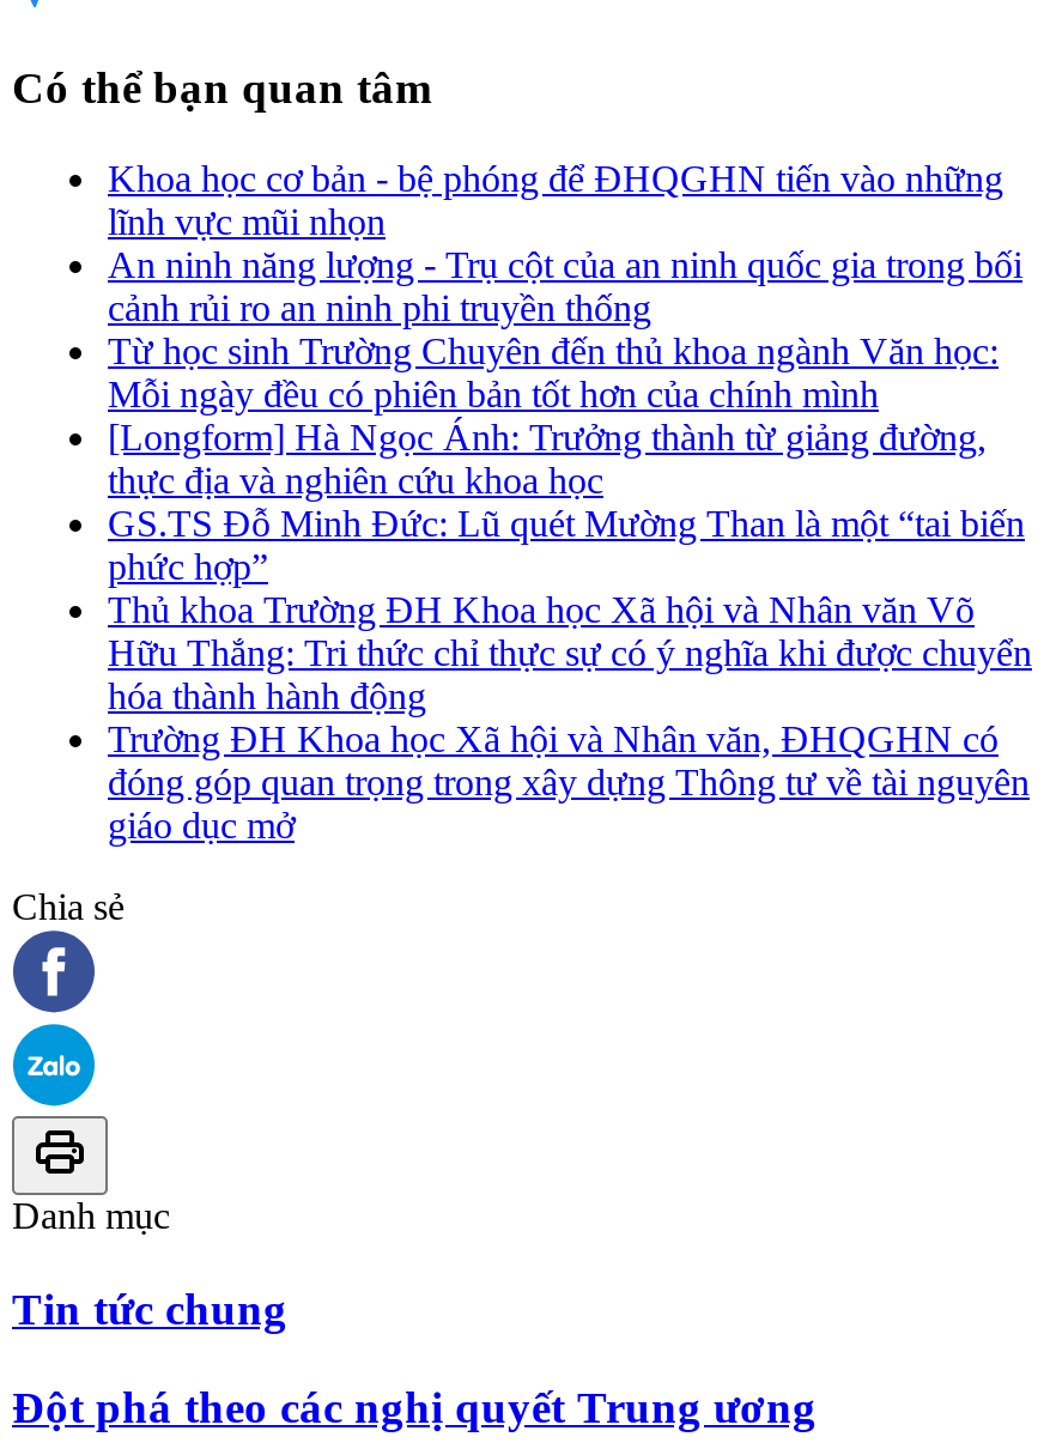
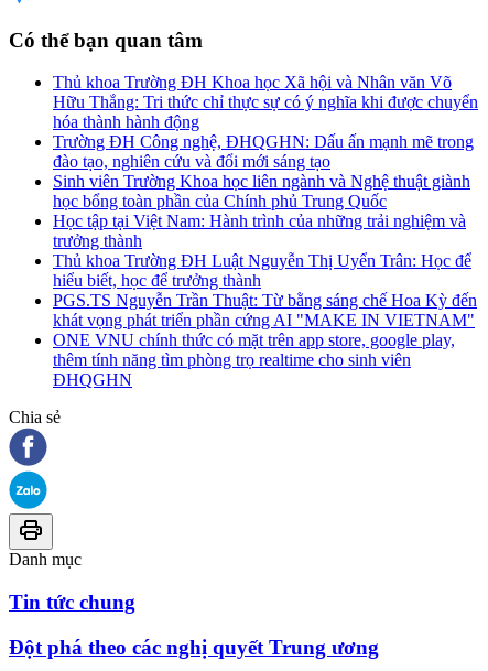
- Khoa học cơ bản - bệ phóng để ĐHQGHN tiến vào những
- lĩnh vực mũi nhọn
- An ninh năng lượng - Trụ cột của an ninh quốc gia trong bối
- cảnh rủi ro an ninh phi truyền thống
- Từ học sinh Trường Chuyên đến thủ khoa ngành Văn học:
- Mỗi ngày đều có phiên bản tốt hơn của chính mình
- [Longform] Hà Ngọc Ánh: Trưởng thành từ giảng đường,
- thực địa và nghiên cứu khoa học
- GS.TS Đỗ Minh Đức: Lũ quét Mường Than là một “tai biến
- phức hợp”

moved up: Thủ khoa Trường ĐH Khoa học Xã hội và Nhân văn Võ | Hữu Thắng: Tri thức chỉ thực sự có ý nghĩa khi được chuyển | hóa thành hành động

- Trường ĐH Khoa học Xã hội và Nhân văn, ĐHQGHN có
- đóng góp quan trọng trong xây dựng Thông tư về tài nguyên
- giáo dục mở
+ Trường ĐH Công nghệ, ĐHQGHN: Dấu ấn mạnh mẽ trong
+ đào tạo, nghiên cứu và đổi mới sáng tạo
+ Sinh viên Trường Khoa học liên ngành và Nghệ thuật giành
+ học bổng toàn phần của Chính phủ Trung Quốc
+ Học tập tại Việt Nam: Hành trình của những trải nghiệm và
+ trưởng thành
+ Thủ khoa Trường ĐH Luật Nguyễn Thị Uyển Trân: Học để
+ hiểu biết, học để trưởng thành
+ PGS.TS Nguyễn Trần Thuật: Từ bằng sáng chế Hoa Kỳ đến
+ khát vọng phát triển phần cứng AI "MAKE IN VIETNAM"
+ ONE VNU chính thức có mặt trên app store, google play,
+ thêm tính năng tìm phòng trọ realtime cho sinh viên
+ ĐHQGHN
